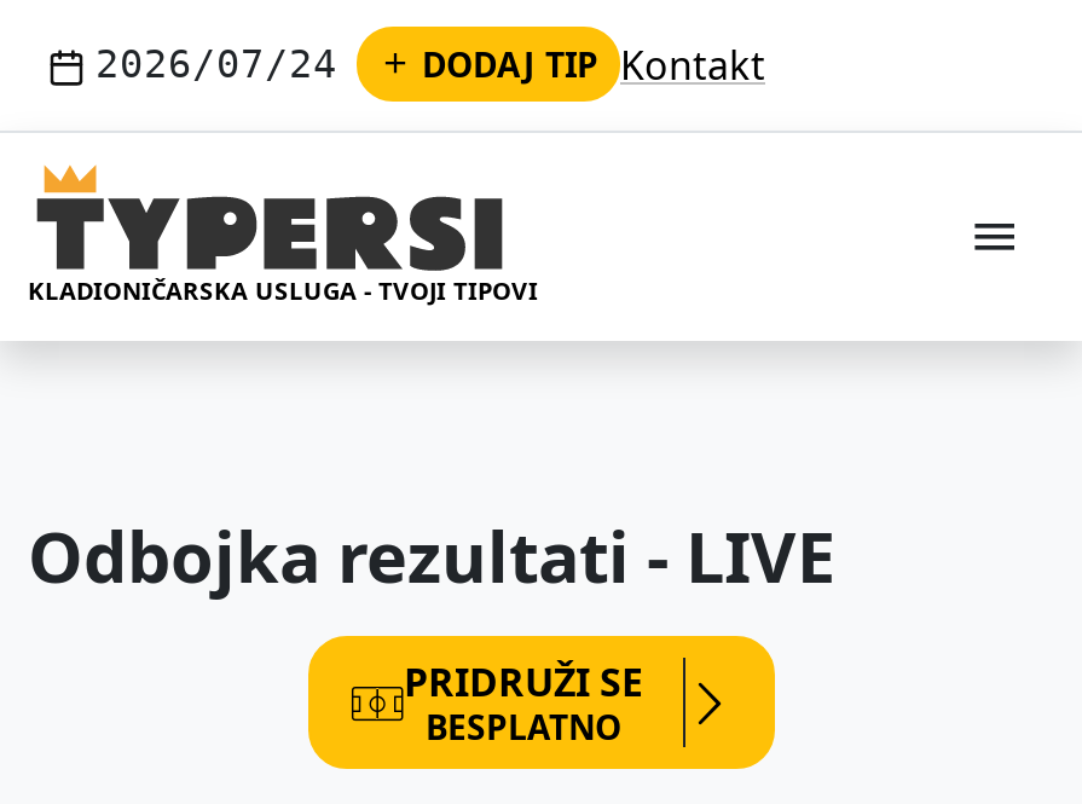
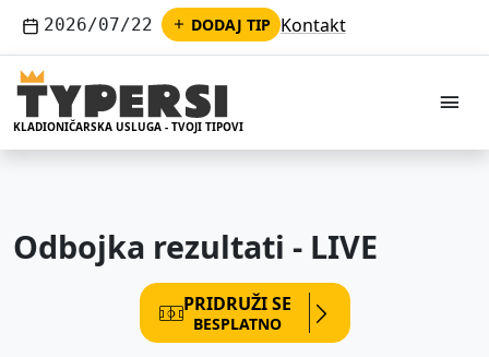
- 2026/07/24 DODAJ TIP Kontakt
+ 2026/07/22 DODAJ TIP Kontakt
